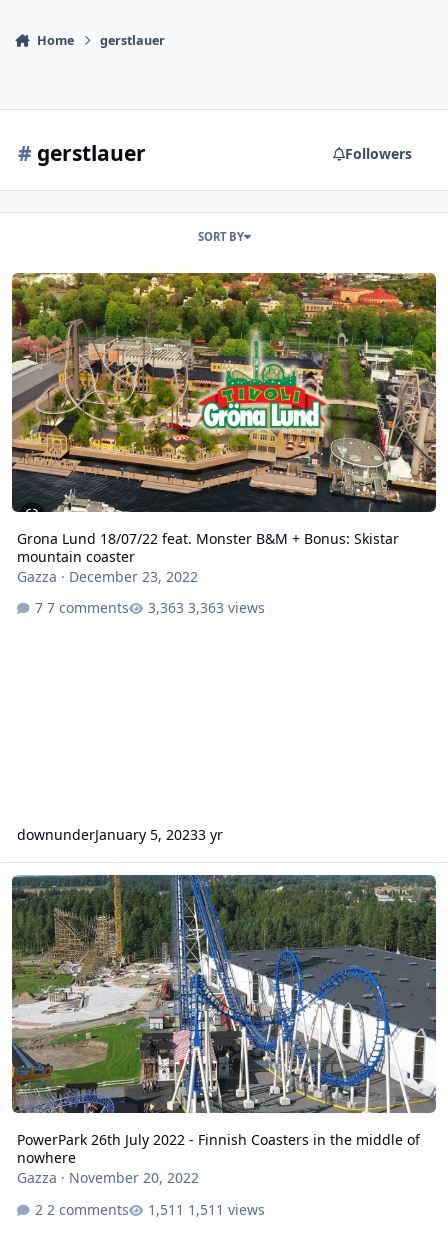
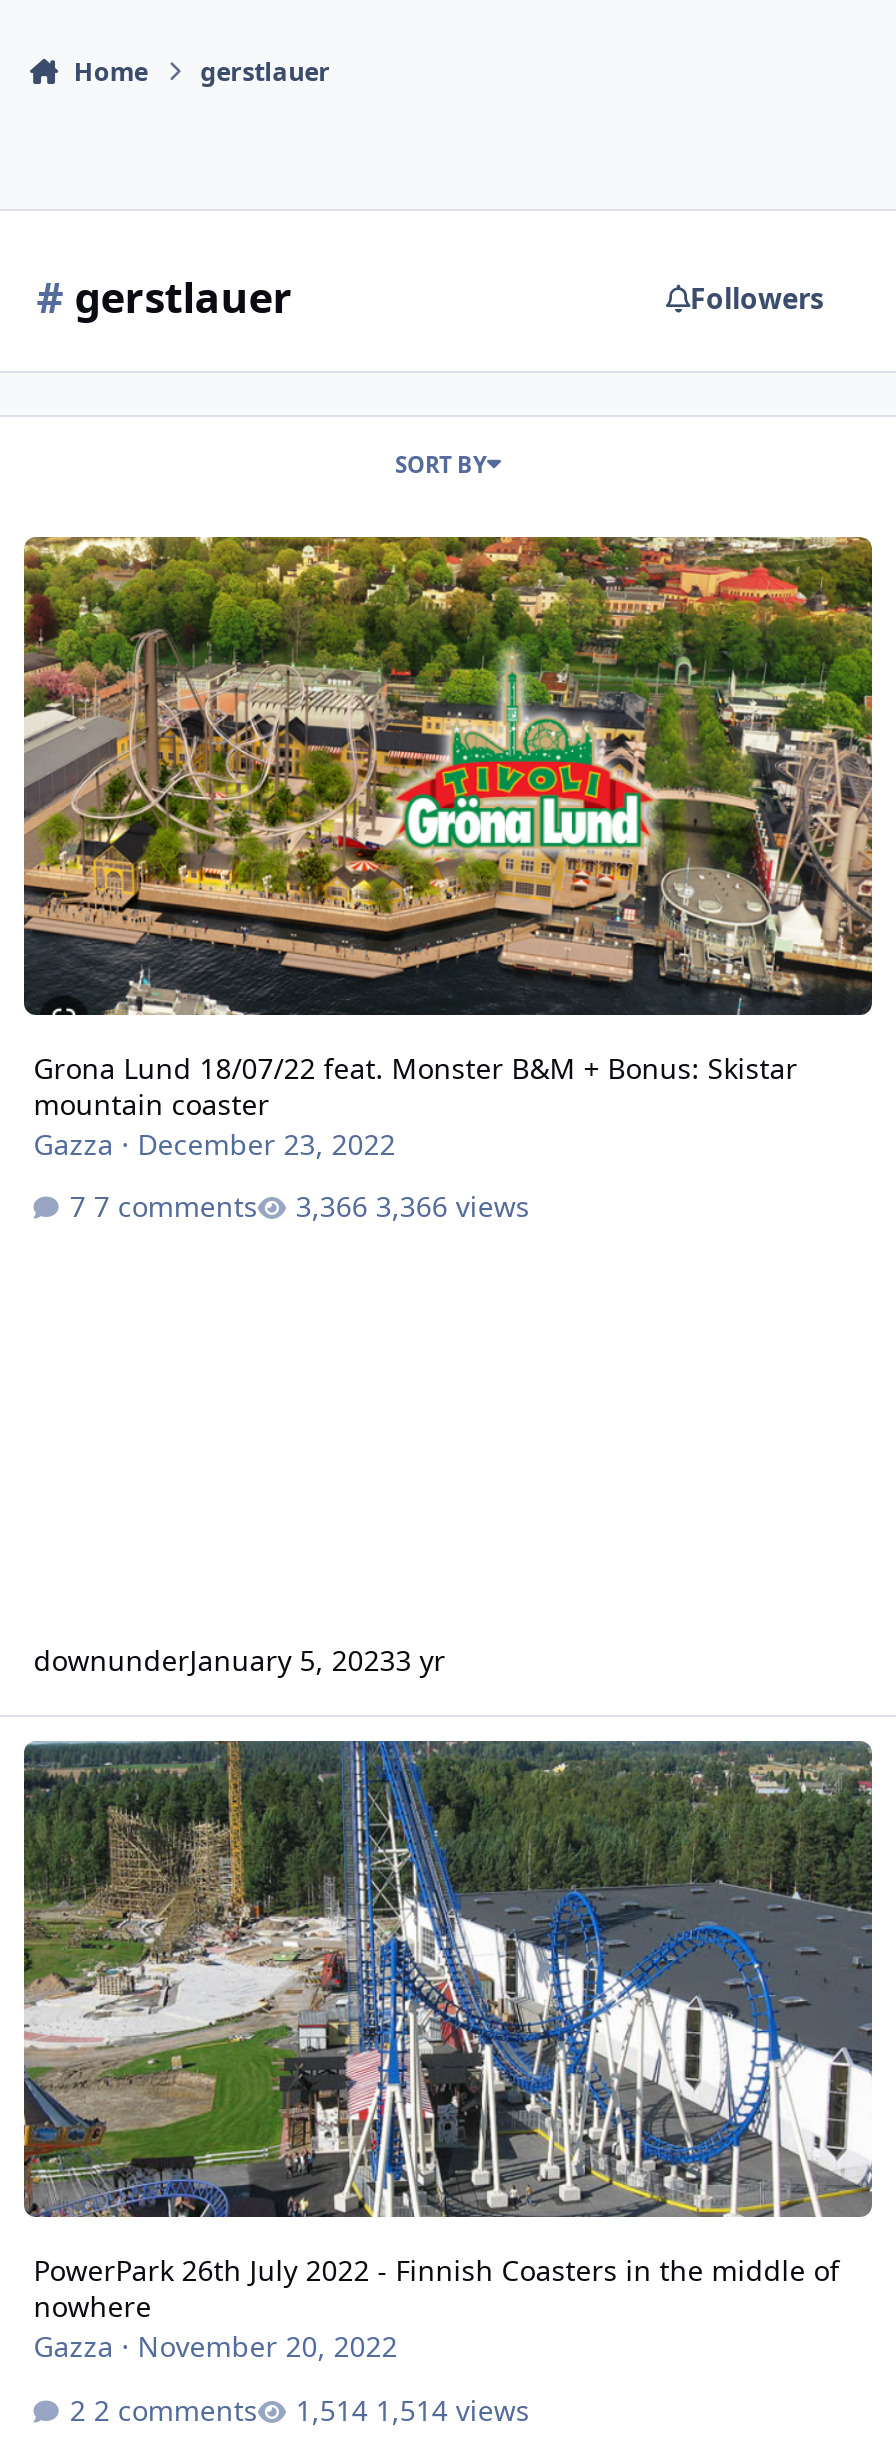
- 3,363 views
+ 3,366 views

- 1,511 views
+ 1,514 views
